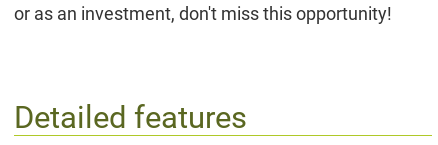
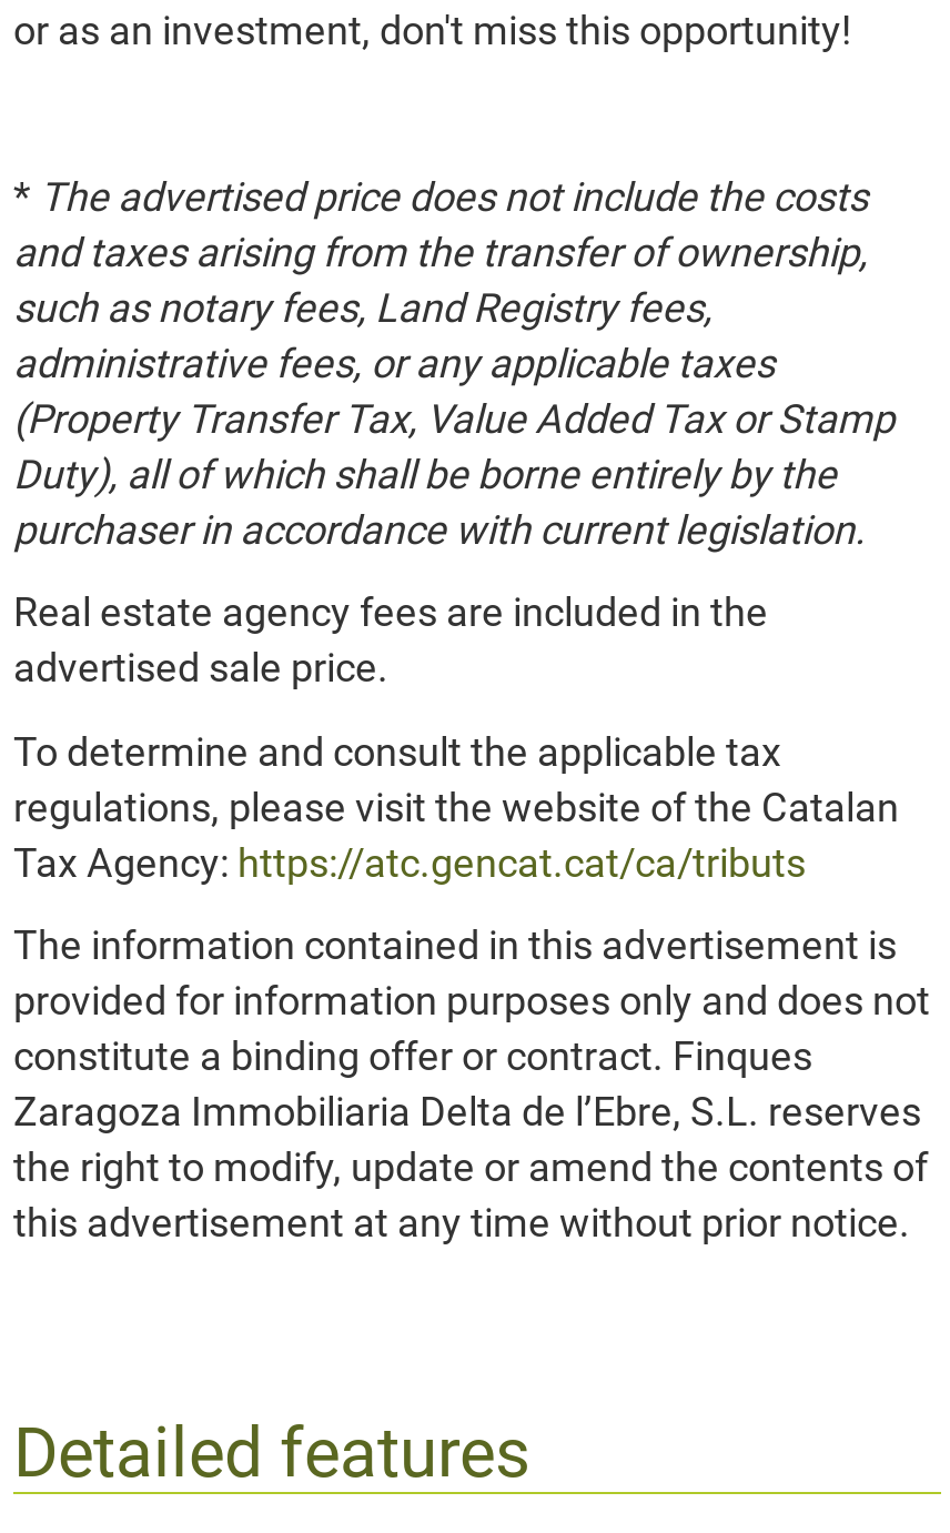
+ * The advertised price does not include the costs
+ and taxes arising from the transfer of ownership,
+ such as notary fees, Land Registry fees,
+ administrative fees, or any applicable taxes
+ (Property Transfer Tax, Value Added Tax or Stamp
+ Duty), all of which shall be borne entirely by the
+ purchaser in accordance with current legislation.
+ Real estate agency fees are included in the
+ advertised sale price.
+ To determine and consult the applicable tax
+ regulations, please visit the website of the Catalan
+ Tax Agency: https://atc.gencat.cat/ca/tributs
+ The information contained in this advertisement is
+ provided for information purposes only and does not
+ constitute a binding offer or contract. Finques
+ Zaragoza Immobiliaria Delta de l’Ebre, S.L. reserves
+ the right to modify, update or amend the contents of
+ this advertisement at any time without prior notice.
